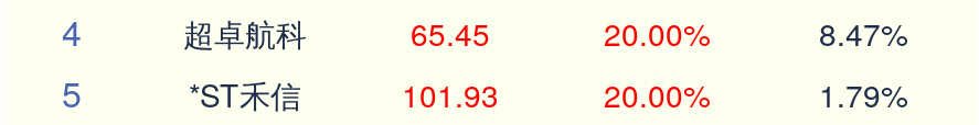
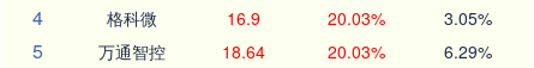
- 超卓航科
- 65.45
- 20.00%
- 8.47%
+ 格科微
+ 16.9
+ 20.03%
+ 3.05%

- *ST禾信
- 101.93
- 20.00%
- 1.79%
+ 万通智控
+ 18.64
+ 20.03%
+ 6.29%
